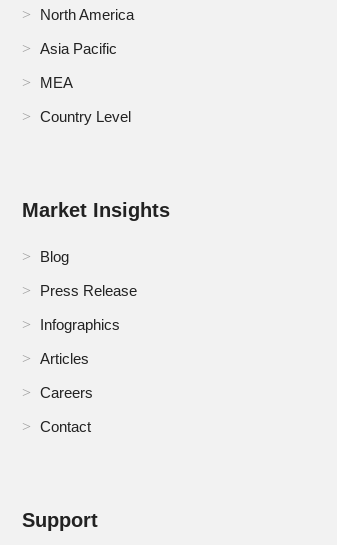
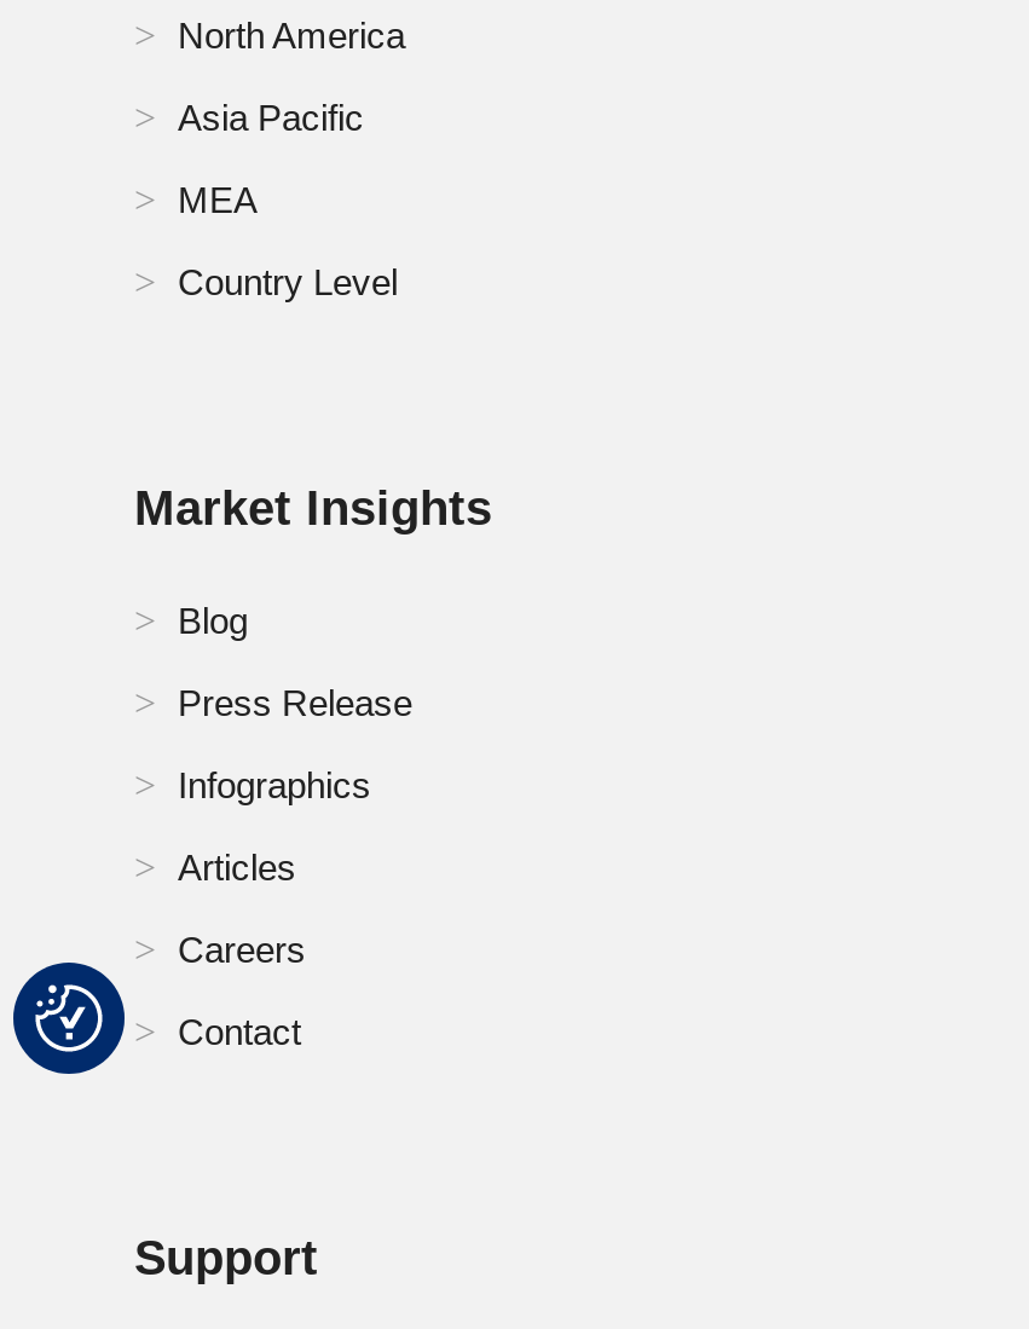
+ [image]
